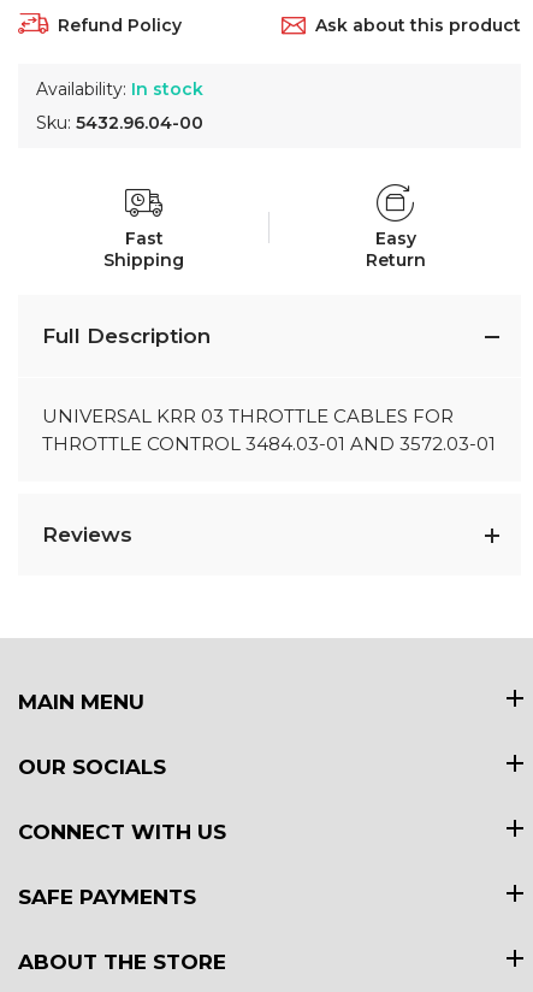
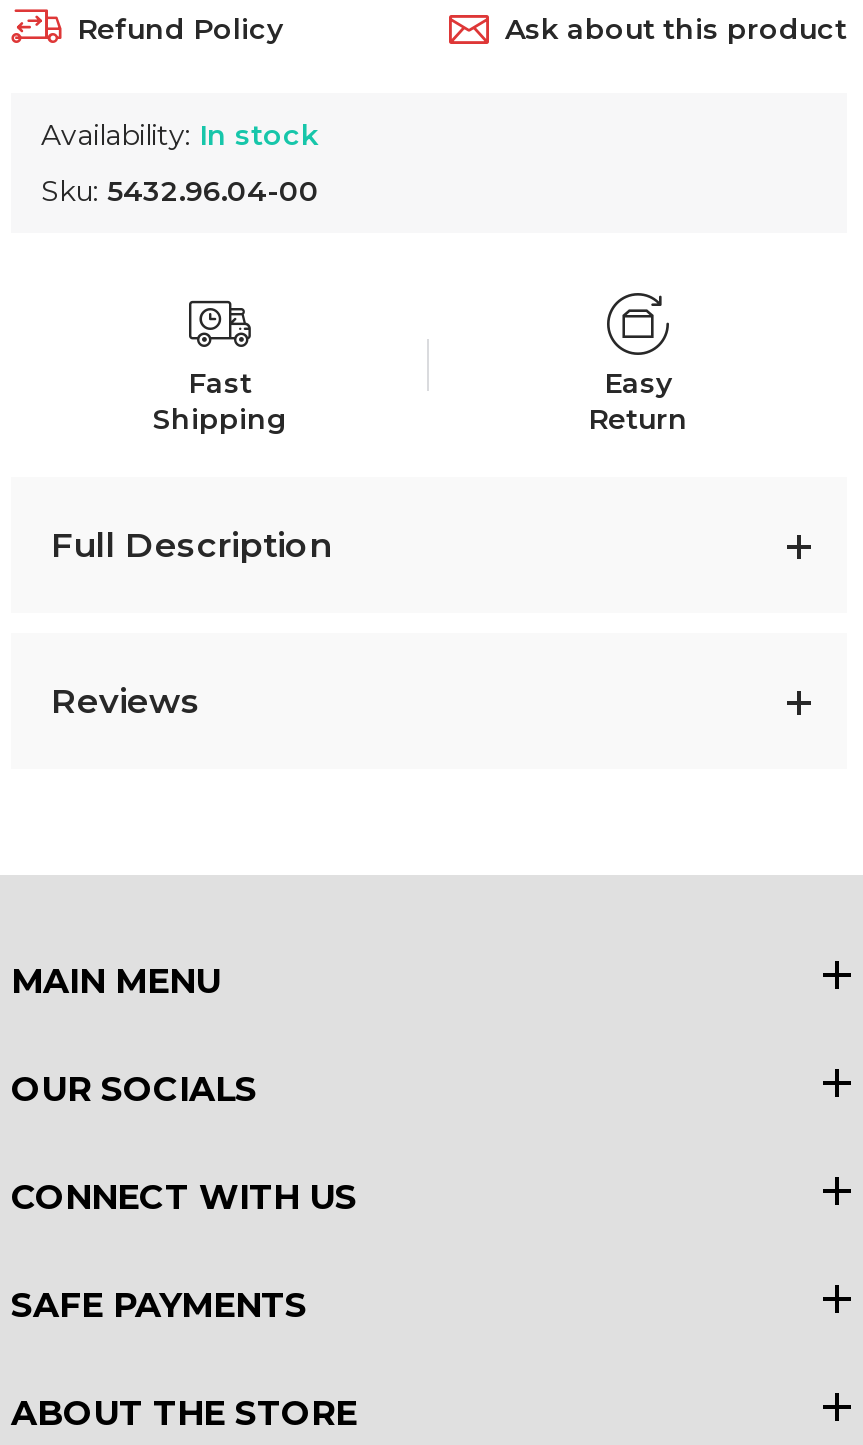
- UNIVERSAL KRR 03 THROTTLE CABLES FOR
- THROTTLE CONTROL 3484.03-01 AND 3572.03-01
